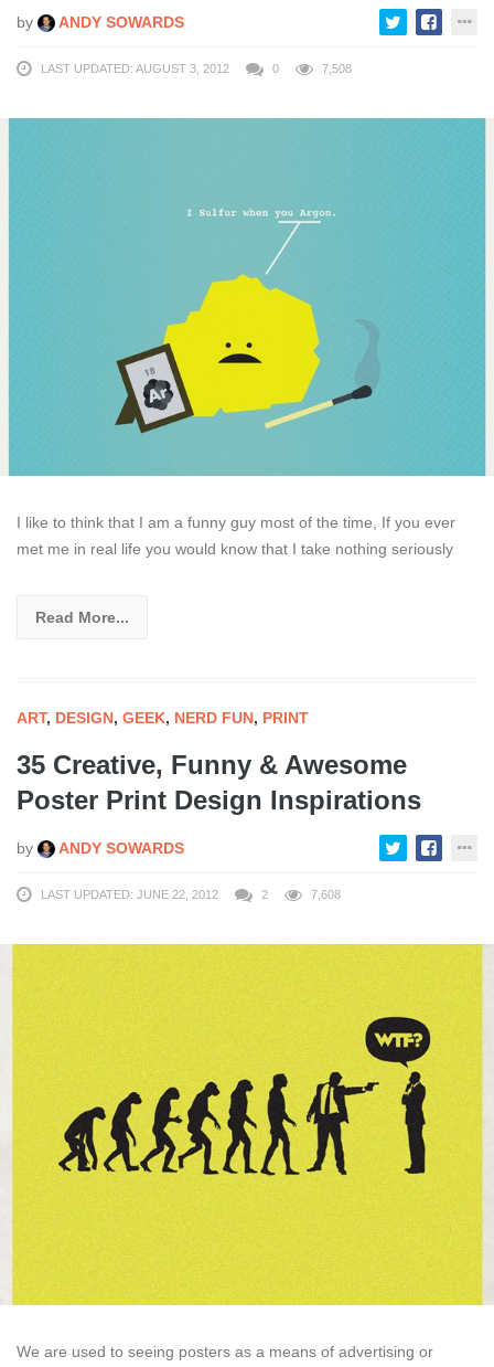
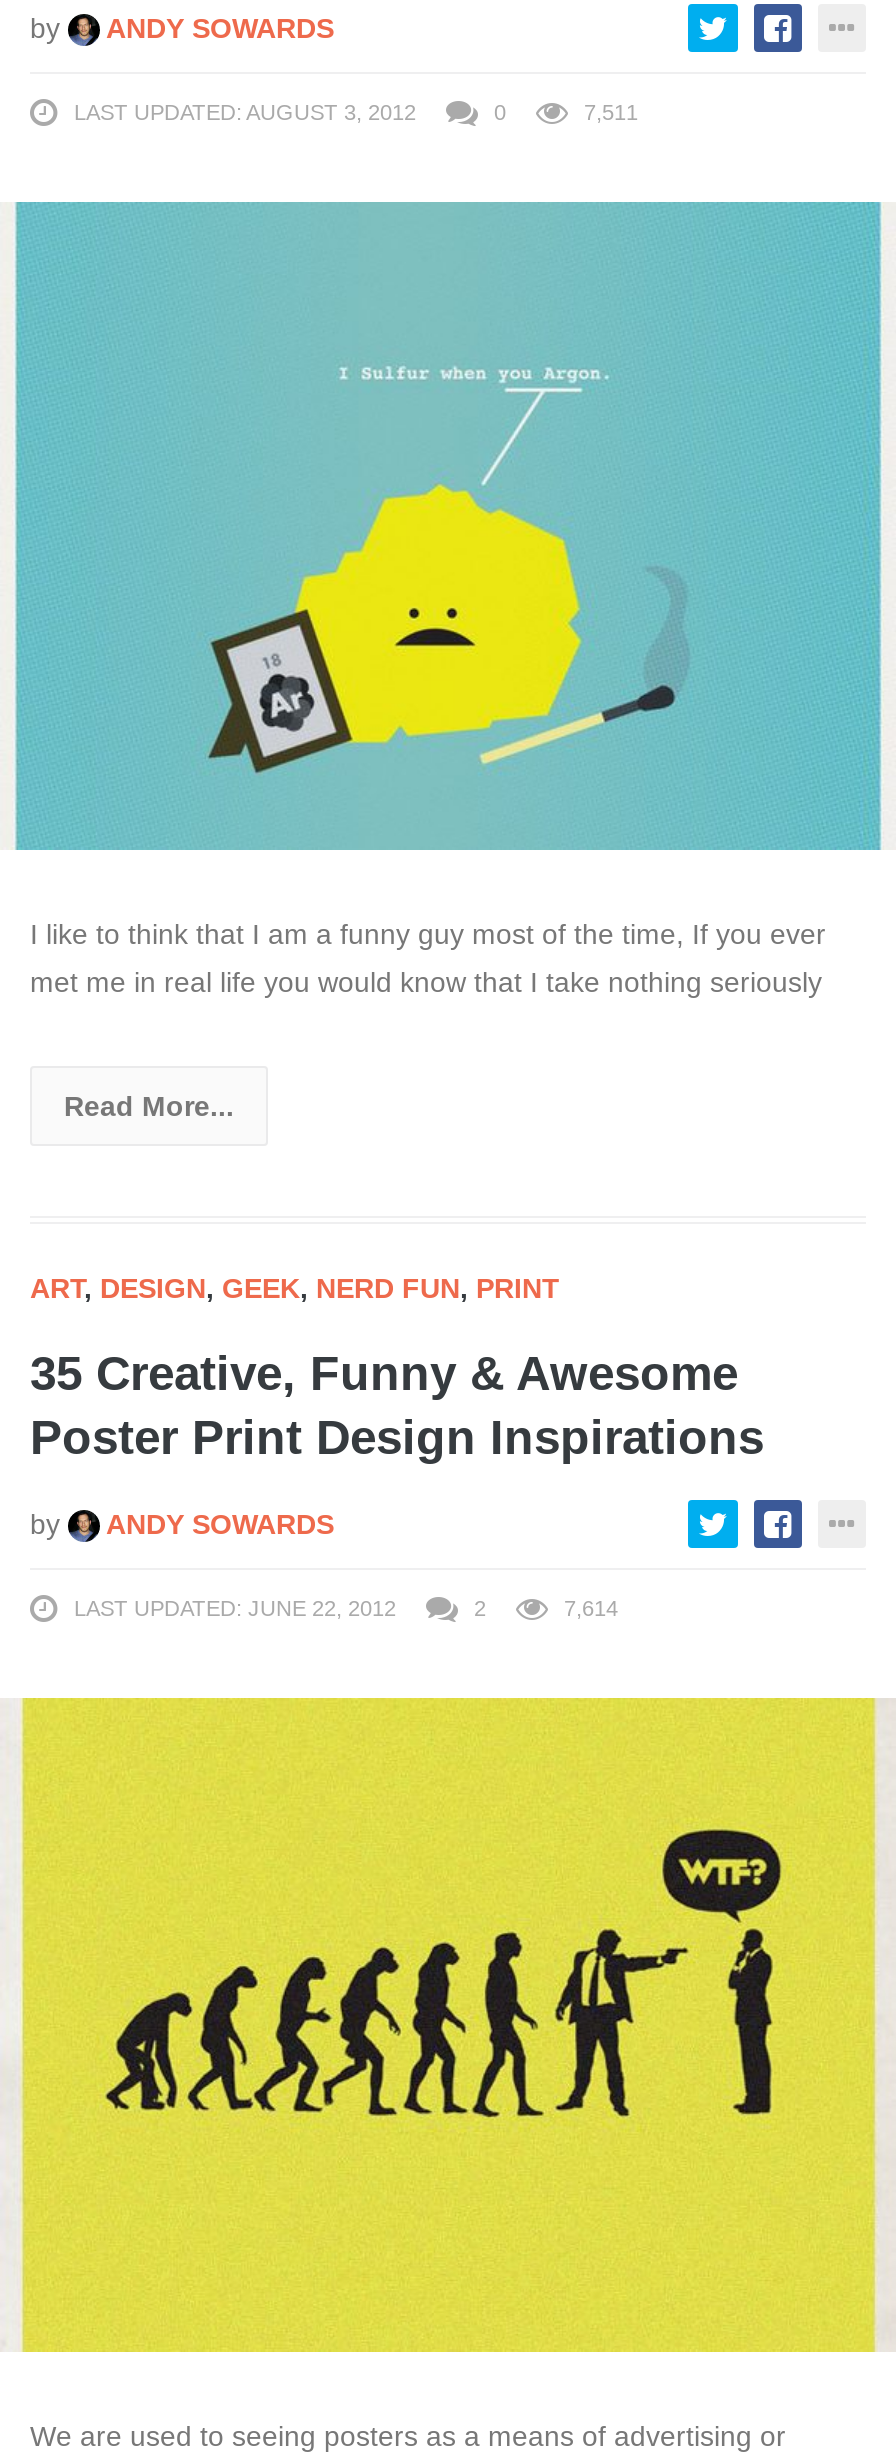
- 7,508
+ 7,511

- 7,608
+ 7,614
